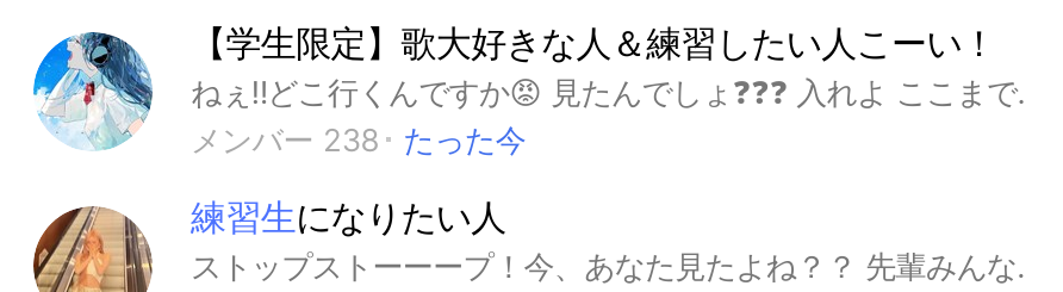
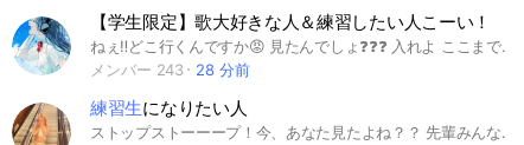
- メンバー 238
- たった今
+ メンバー 243
+ 28 分前
